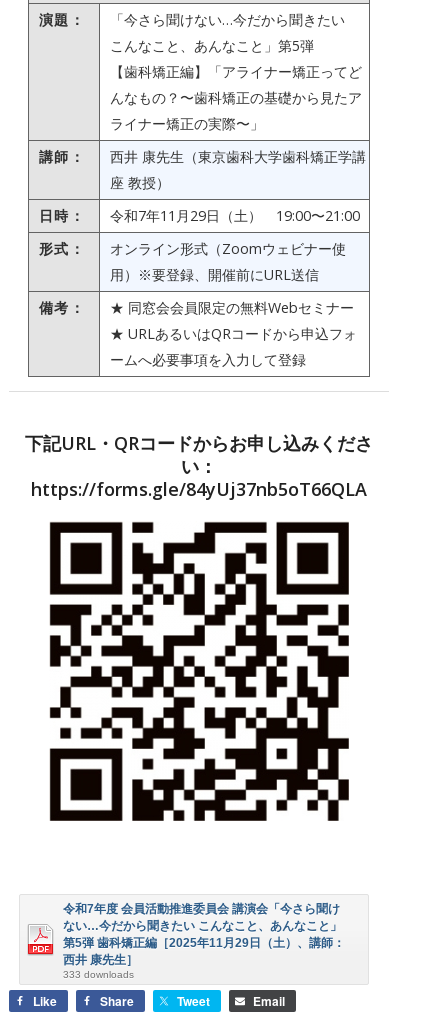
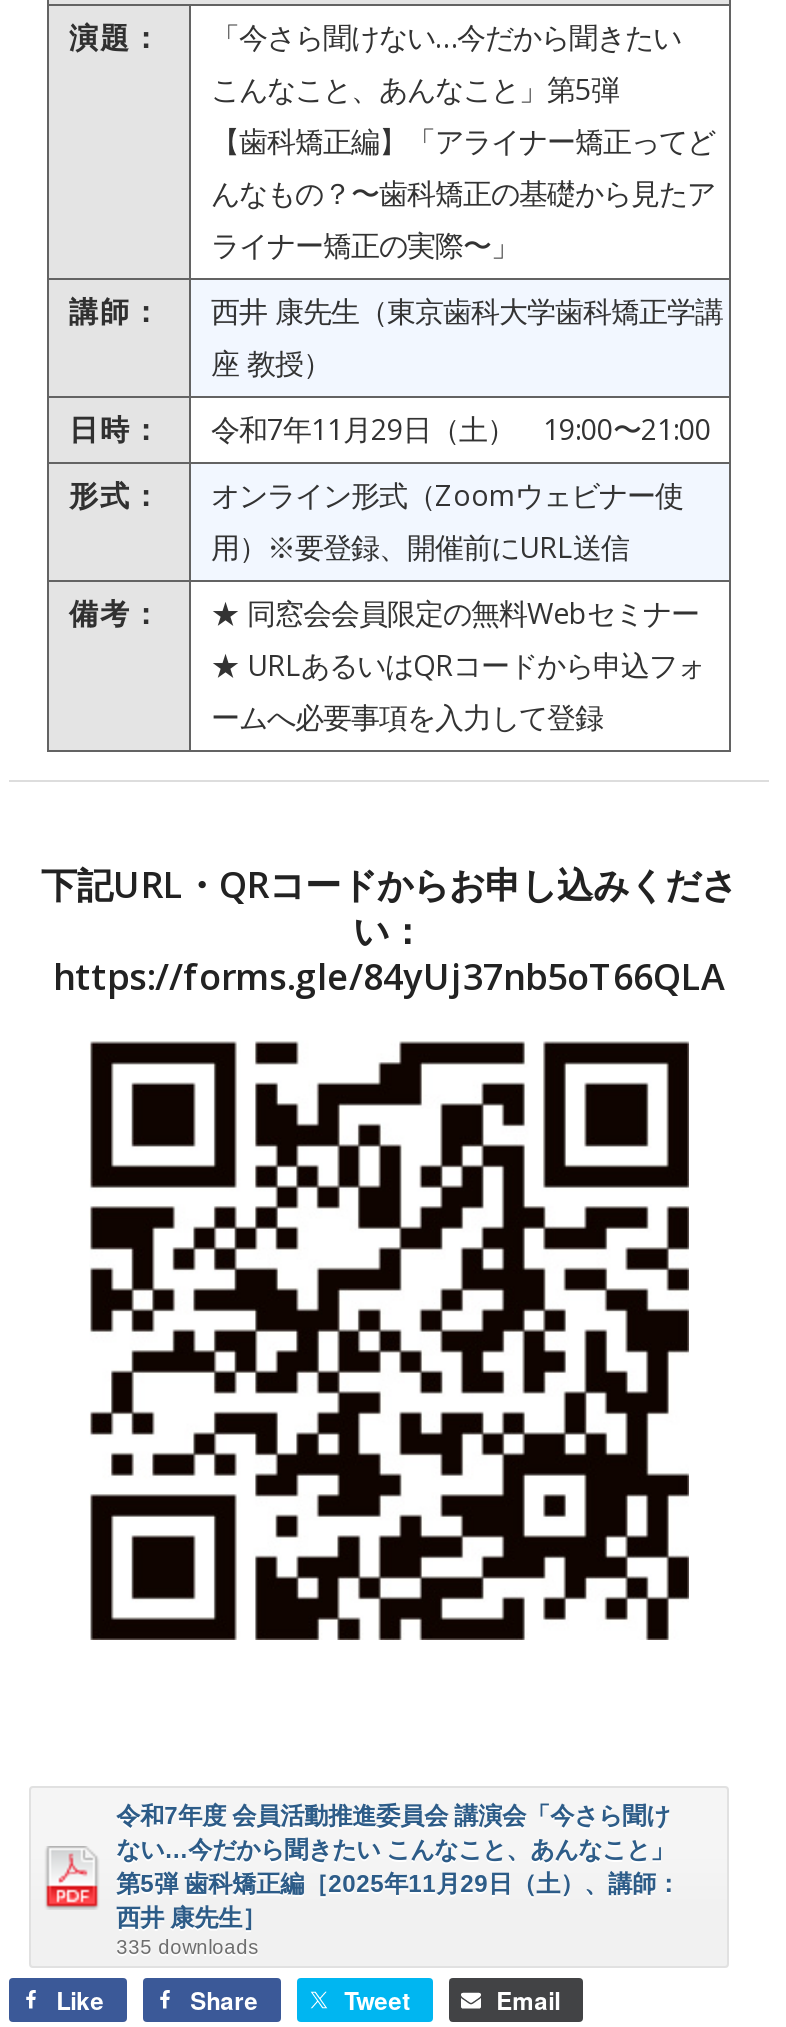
- 333 downloads
+ 335 downloads
